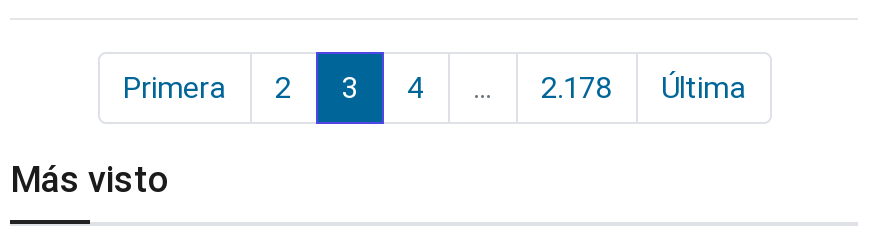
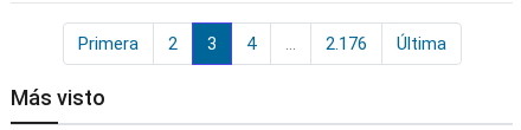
- 2.178
+ 2.176
